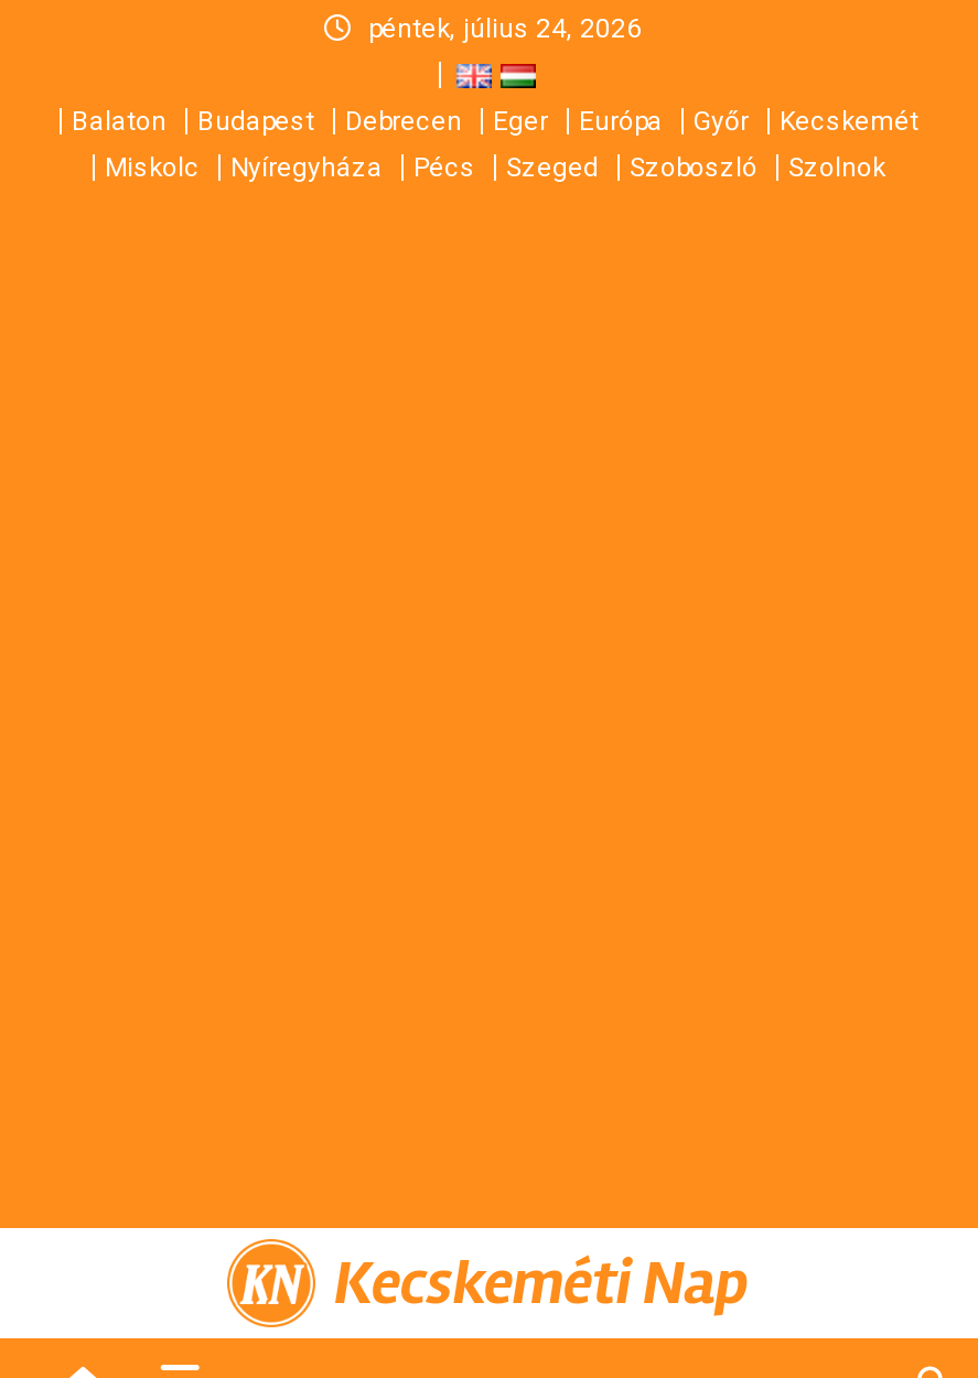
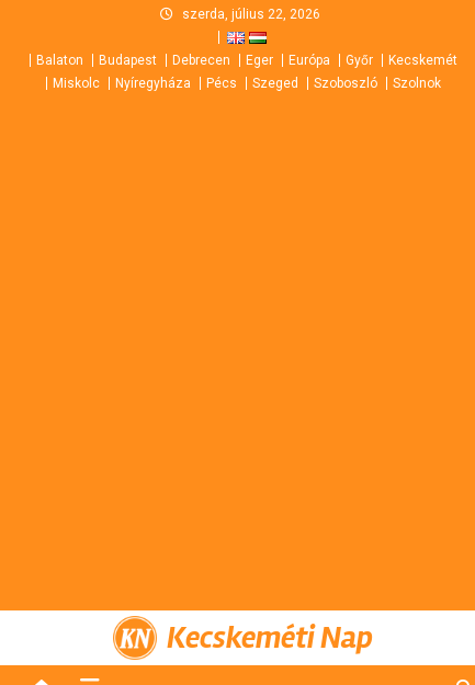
- péntek, július 24, 2026
+ szerda, július 22, 2026
